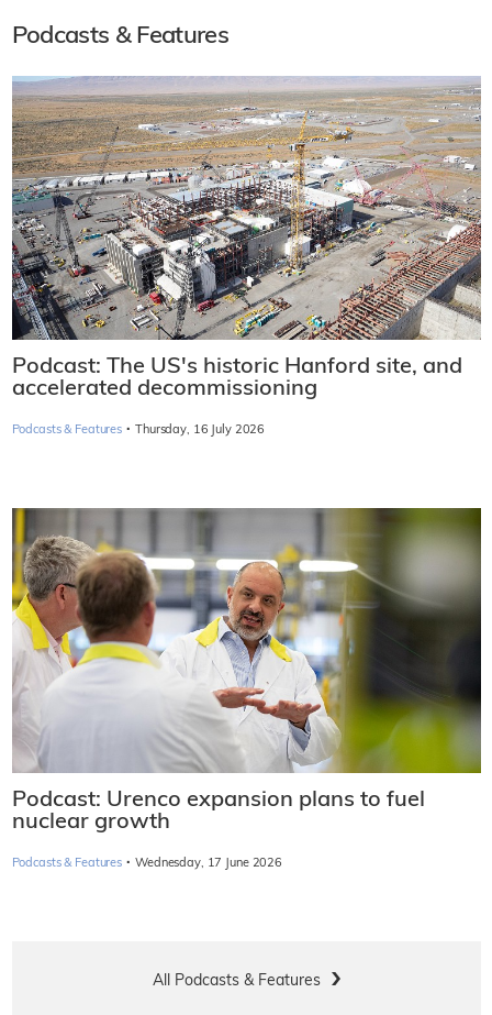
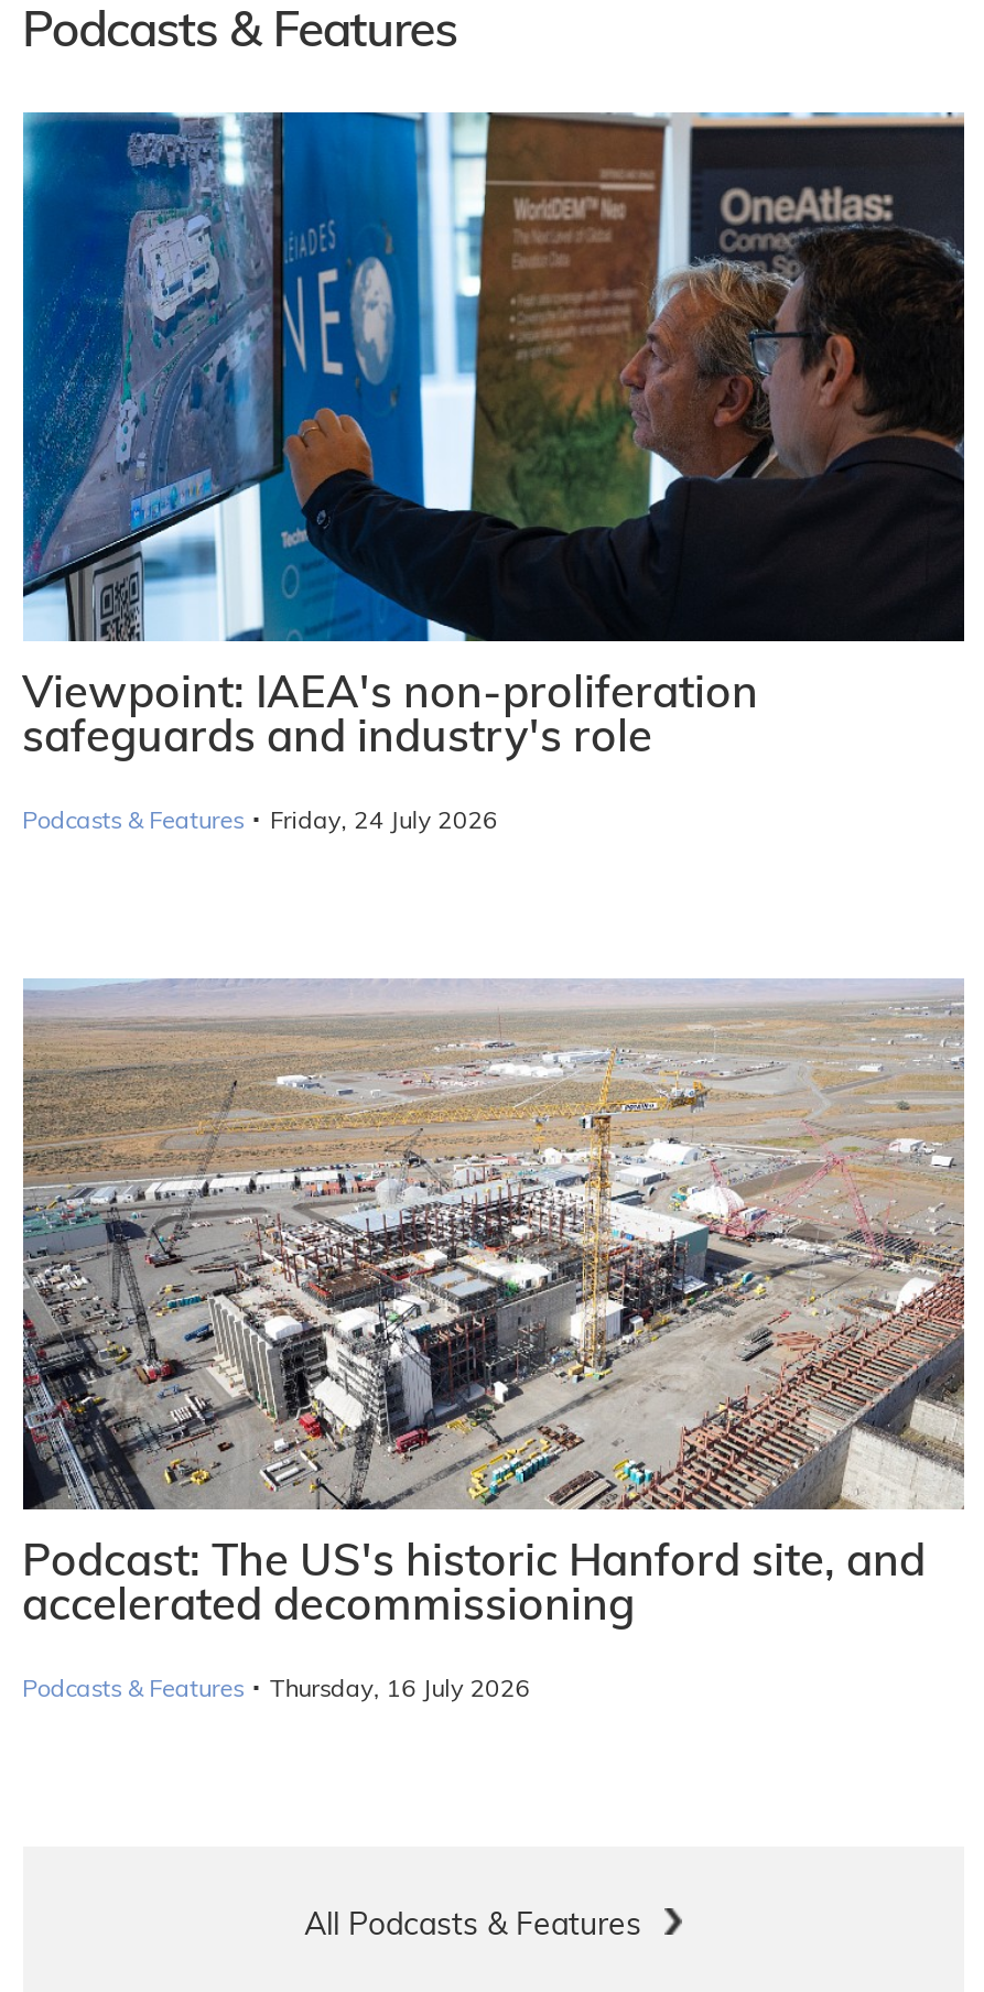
+ [image]
+ Viewpoint: IAEA's non-proliferation
+ safeguards and industry's role
+ Podcasts & Features · Friday, 24 July 2026

moved down: [image] | Podcast: The US's historic Hanford site, and | accelerated decommissioning | Podcasts & Features · Thursday, 16 July 2026

- [image]
- Podcast: Urenco expansion plans to fuel
- nuclear growth
- Podcasts & Features · Wednesday, 17 June 2026
